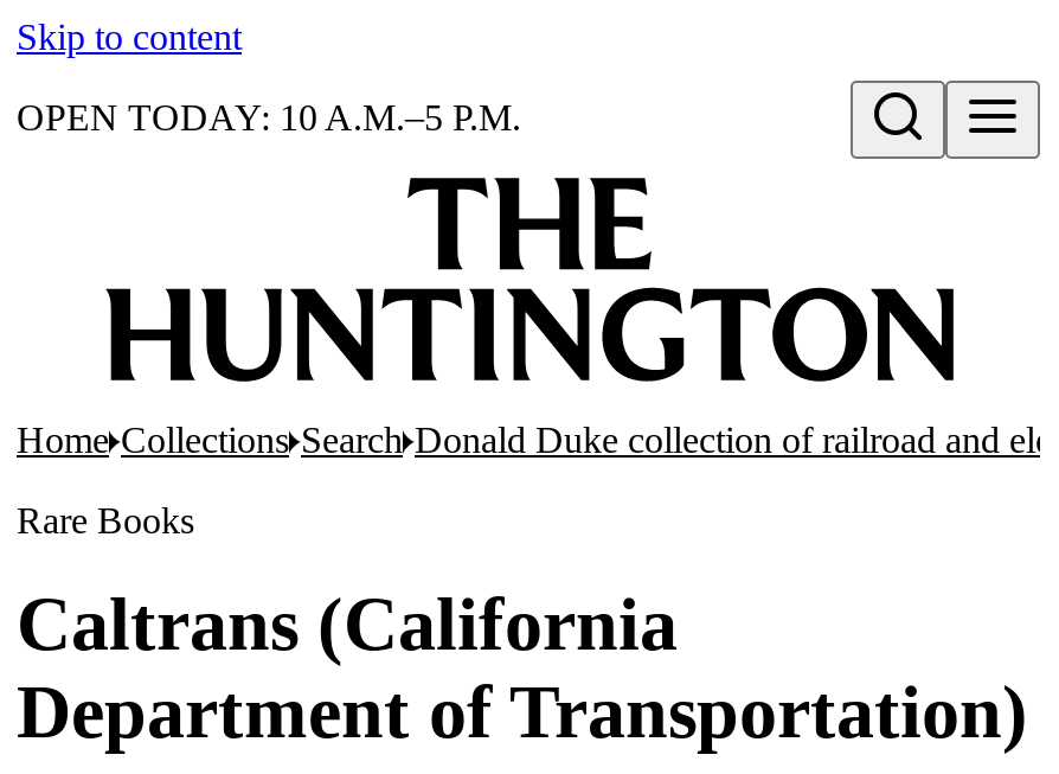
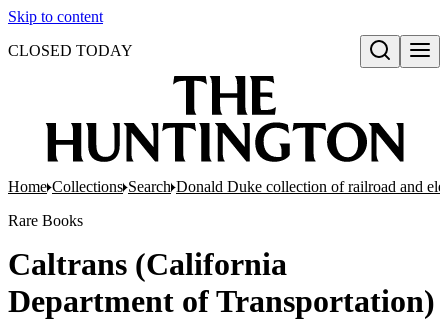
- OPEN TODAY: 10 A.M.–5 P.M.
+ CLOSED TODAY
